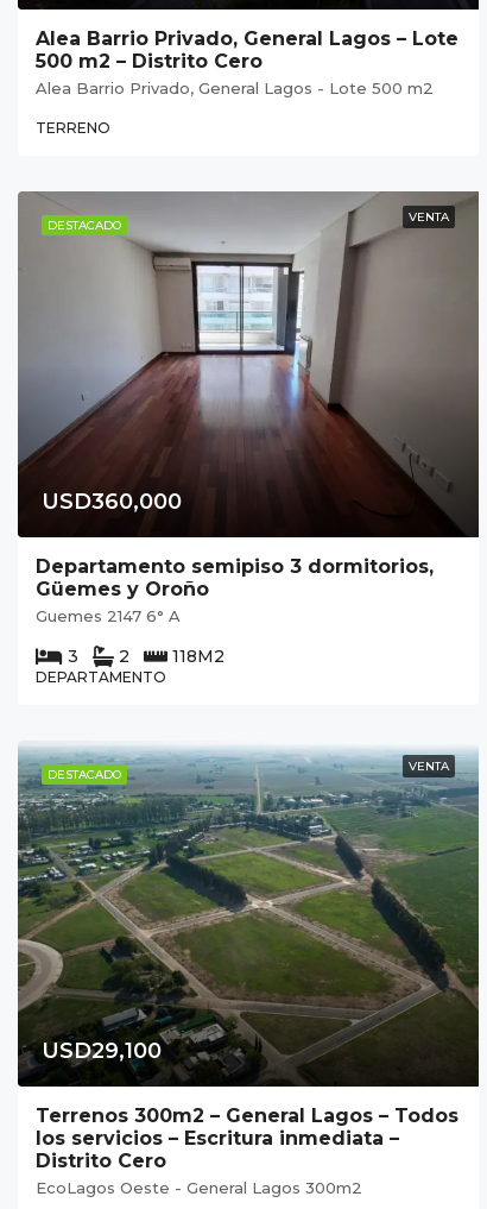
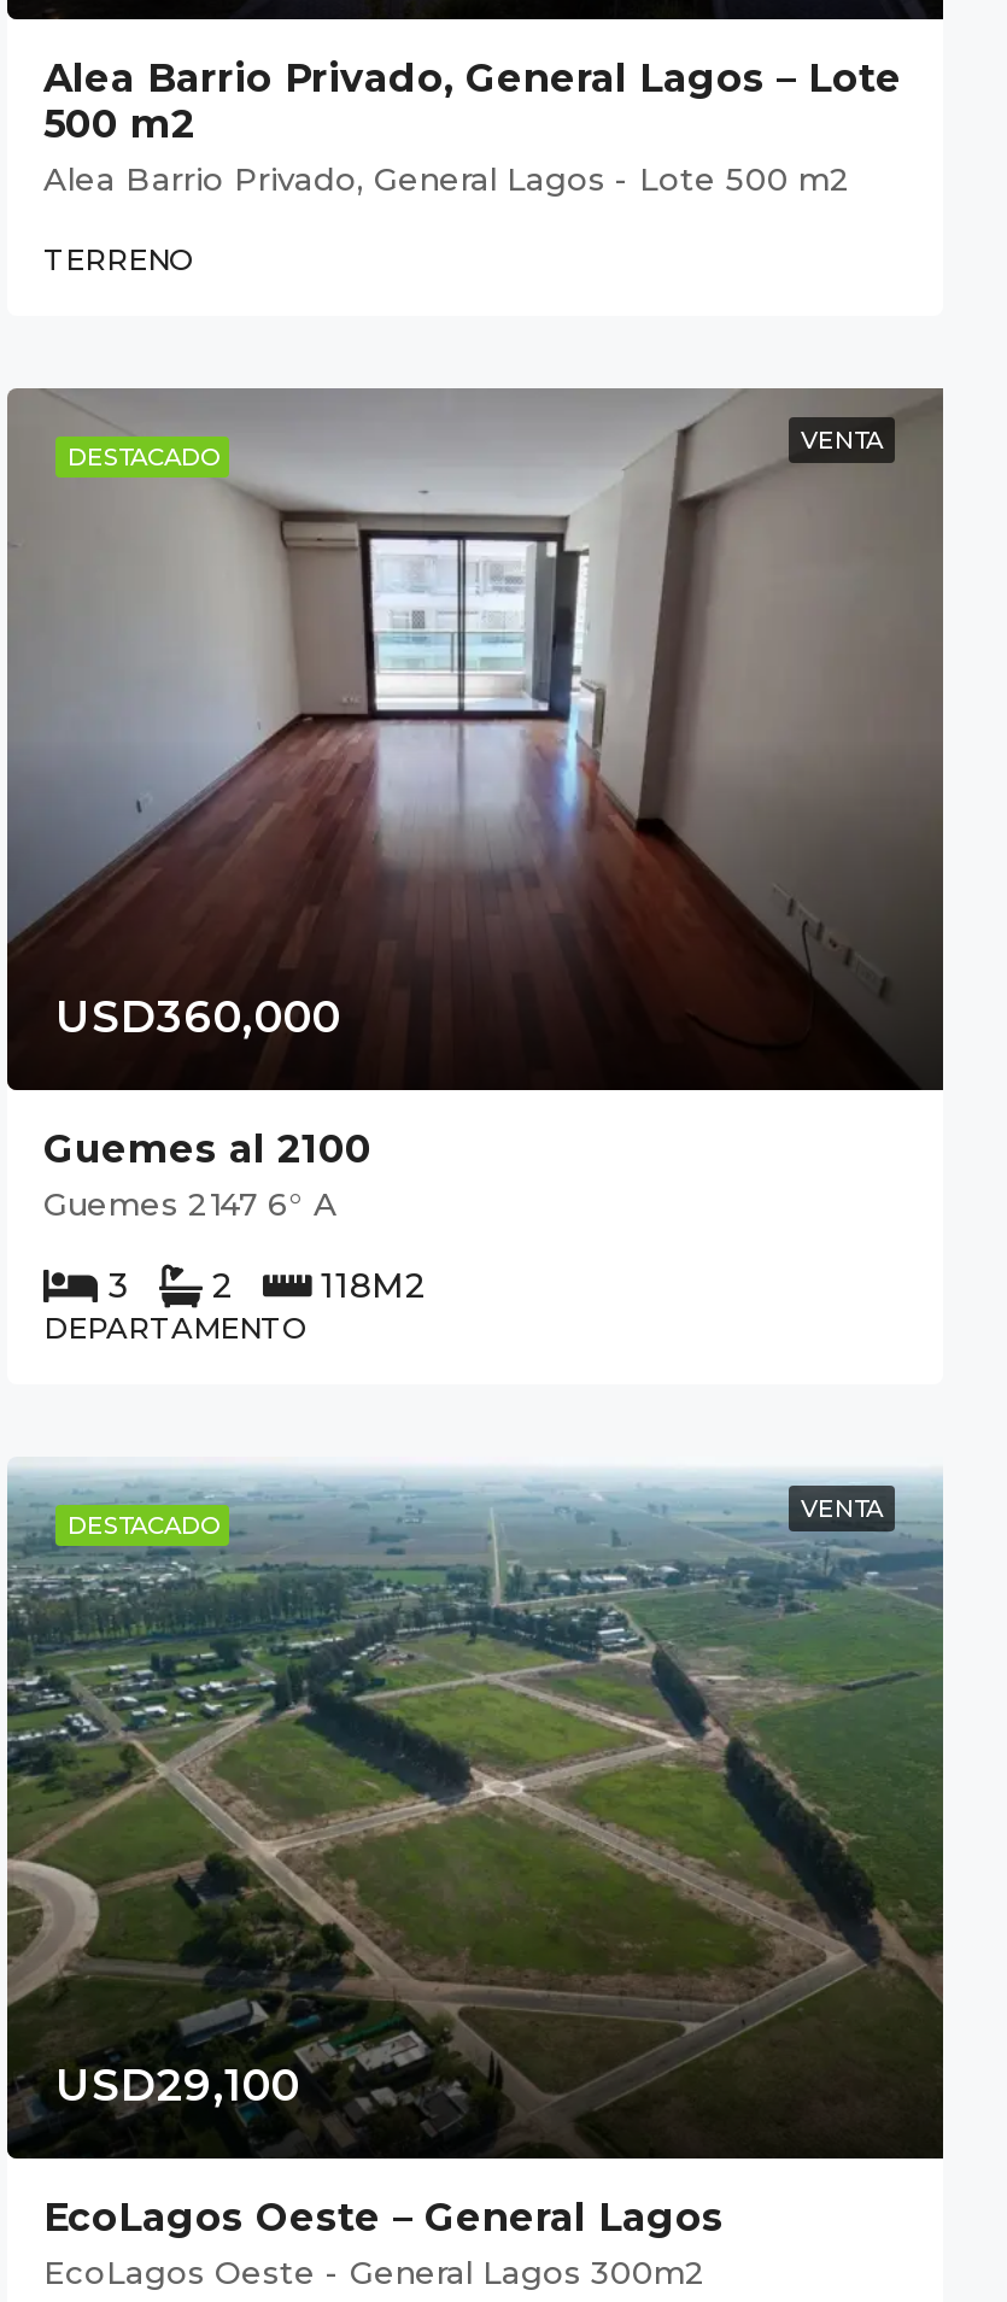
- 500 m2 – Distrito Cero
+ 500 m2

- Departamento semipiso 3 dormitorios,
- Güemes y Oroño
+ Guemes al 2100

- Terrenos 300m2 – General Lagos – Todos
- los servicios – Escritura inmediata –
- Distrito Cero
+ EcoLagos Oeste – General Lagos
